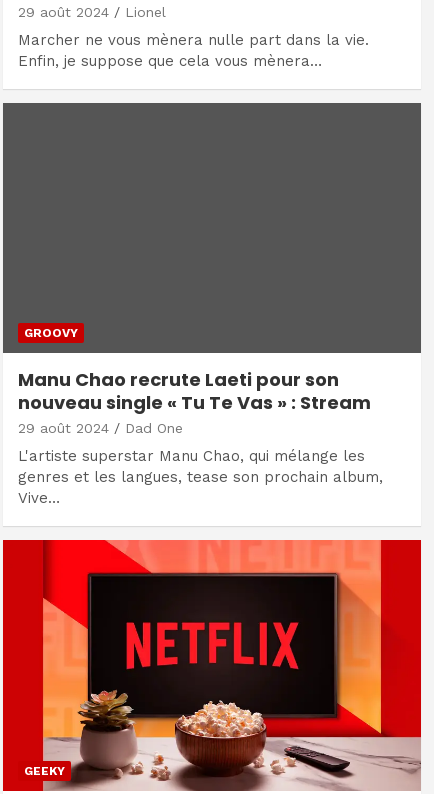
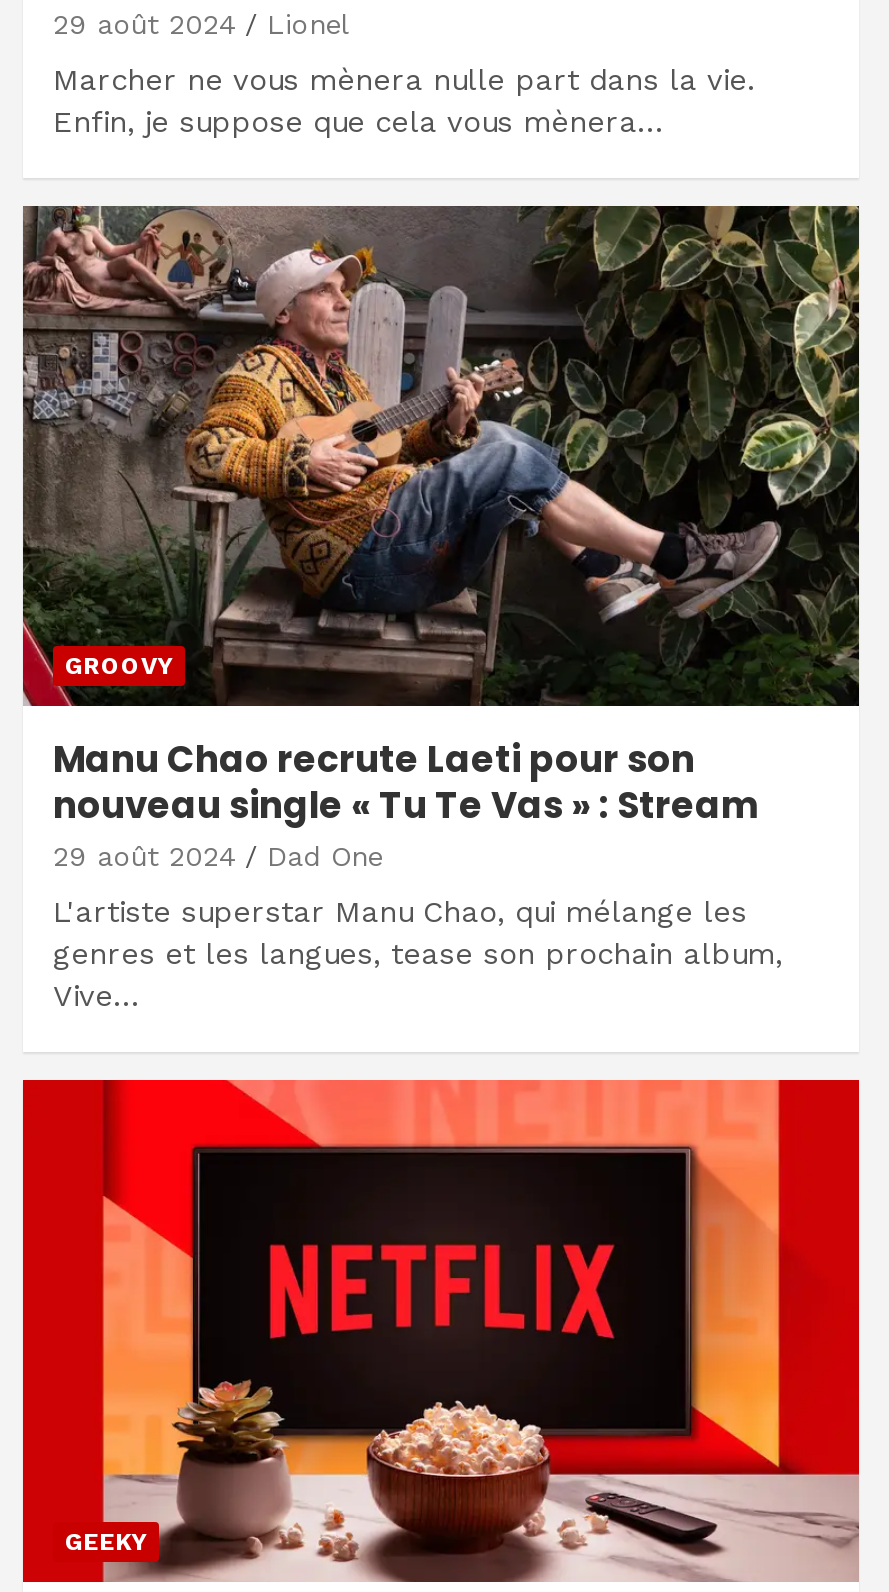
+ [image]
